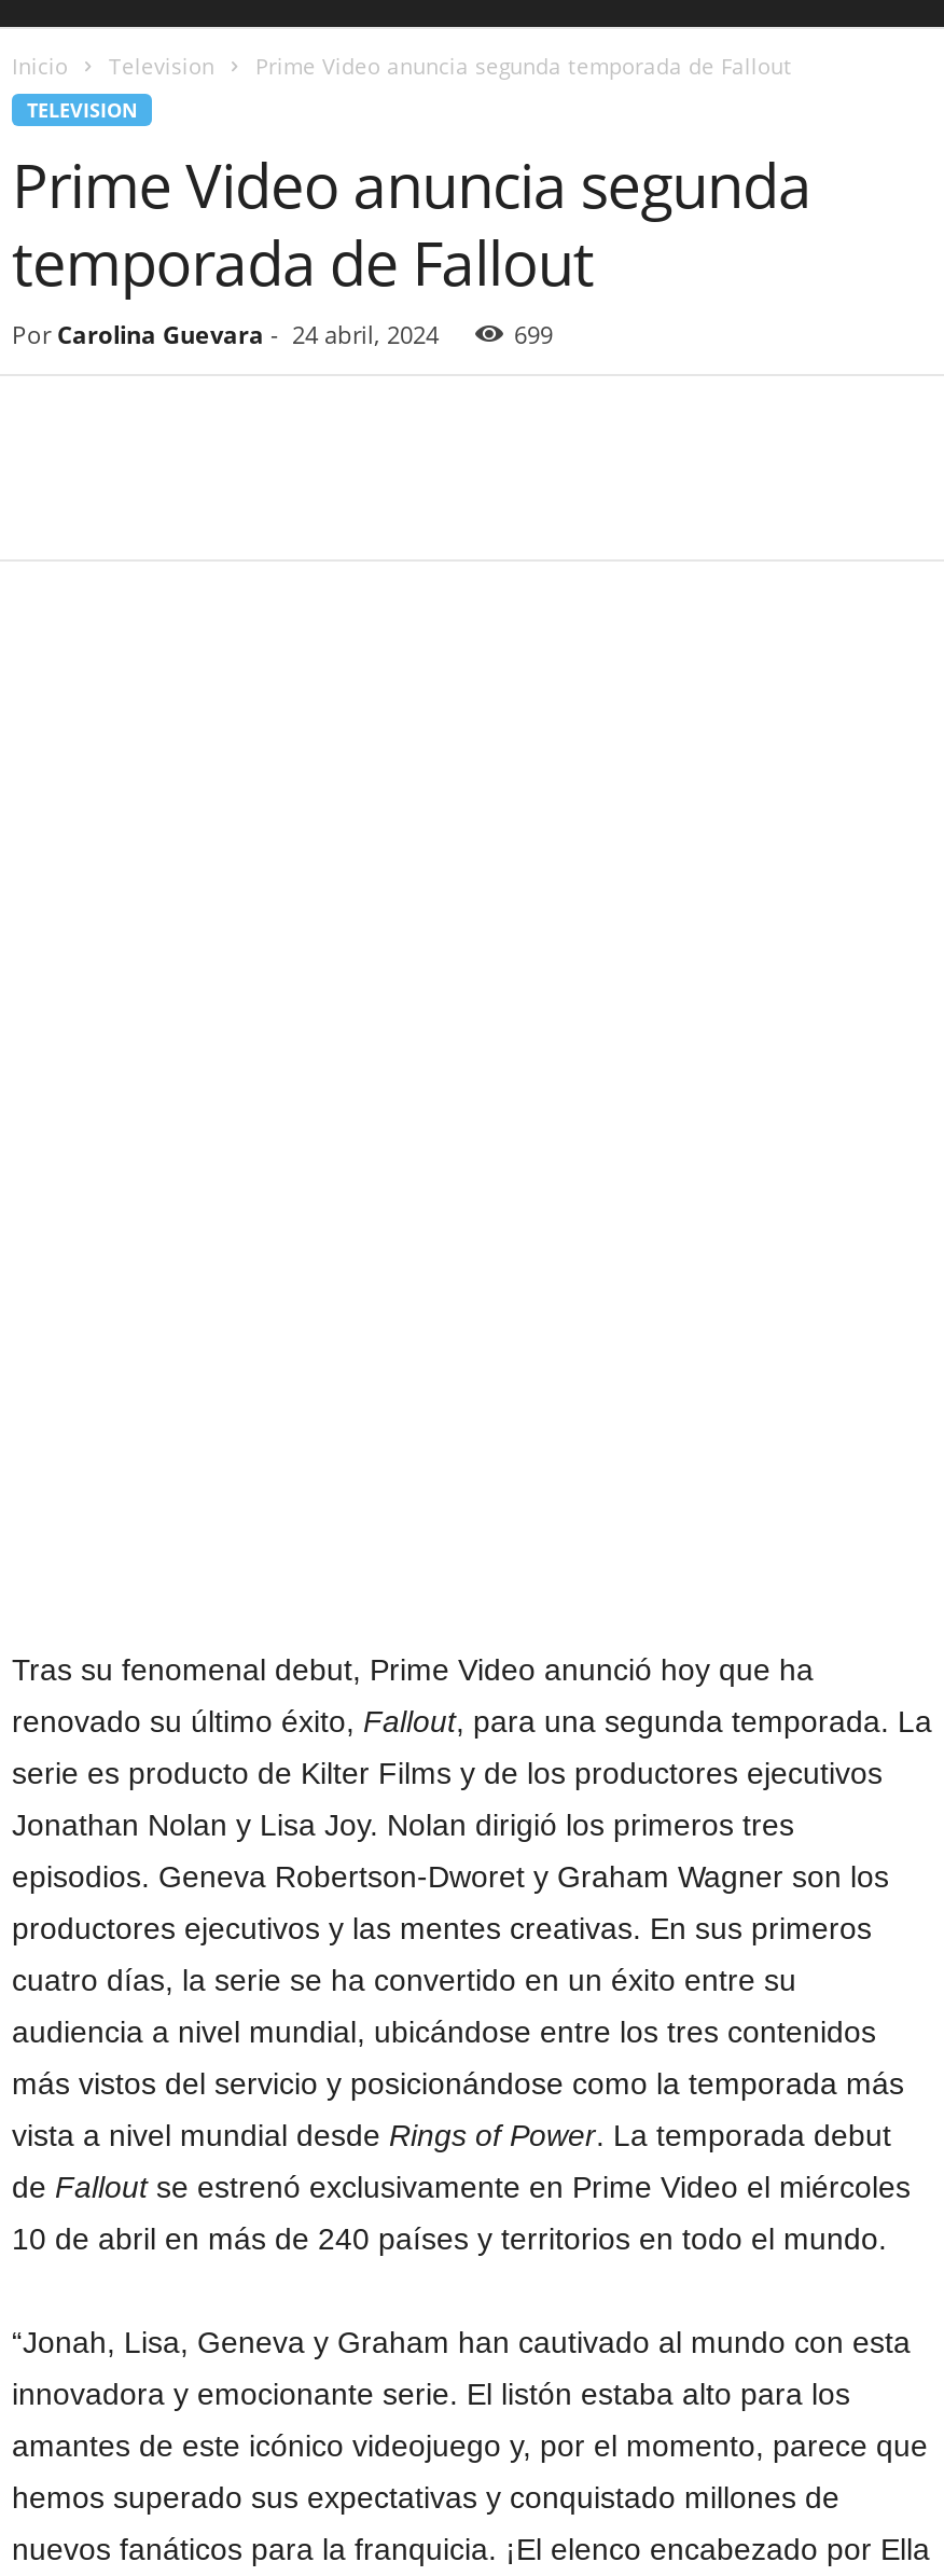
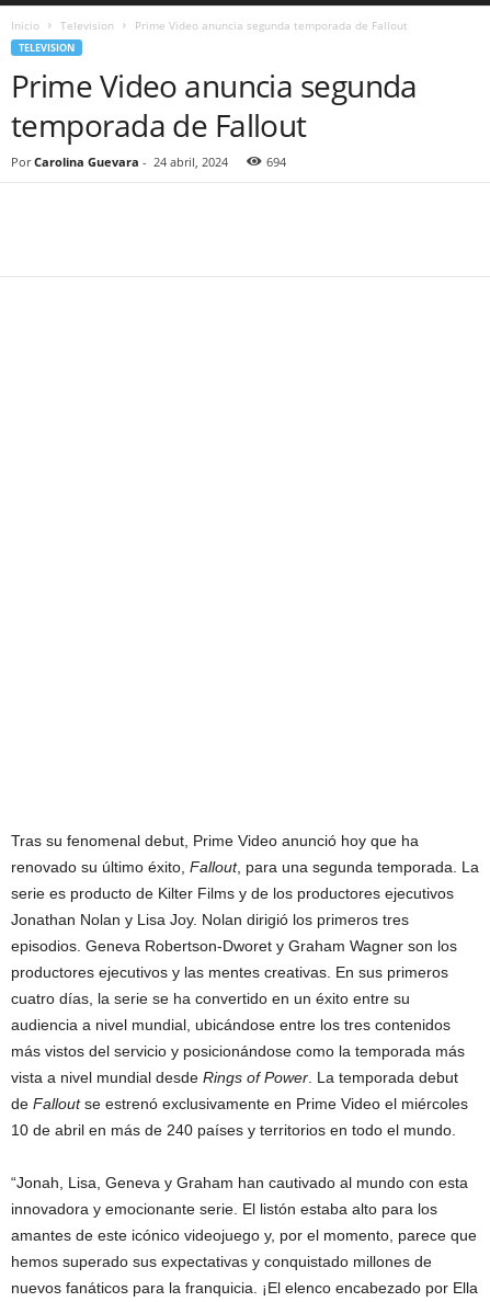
- 699
+ 694
